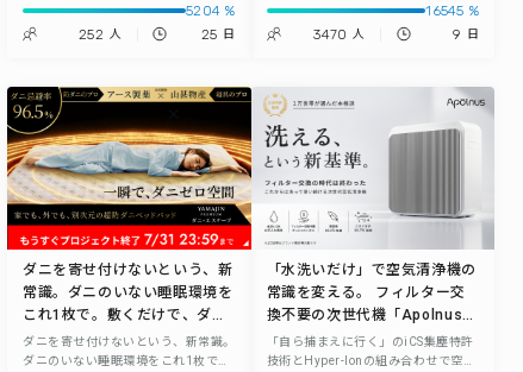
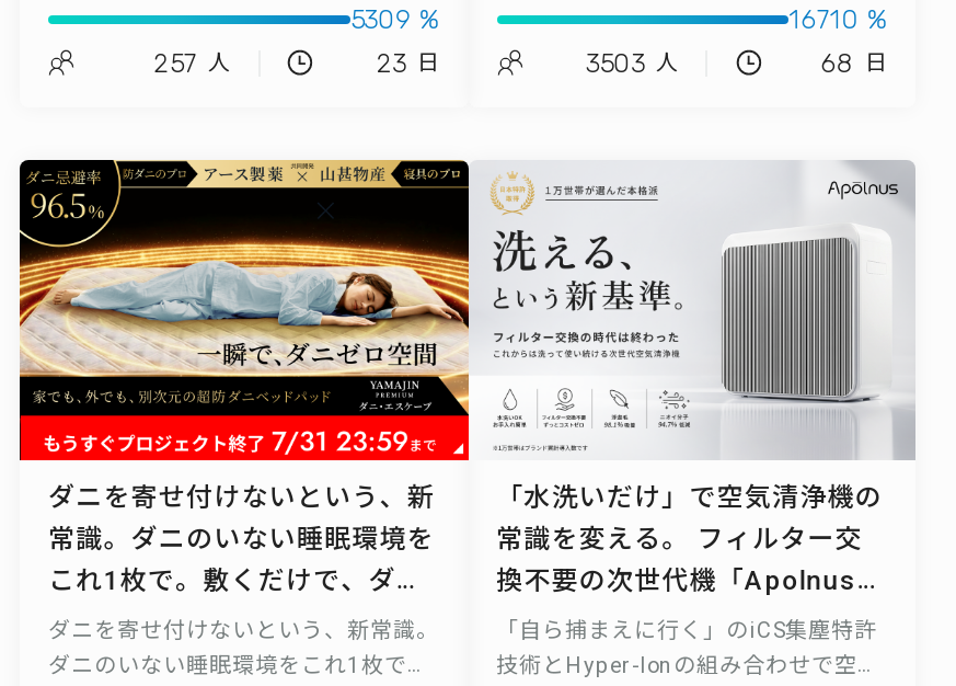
- 5204 %
+ 5309 %

- 16545 %
+ 16710 %

- 252 人
+ 257 人

- 25 日
+ 23 日

- 3470 人
+ 3503 人

- 9 日
+ 68 日
